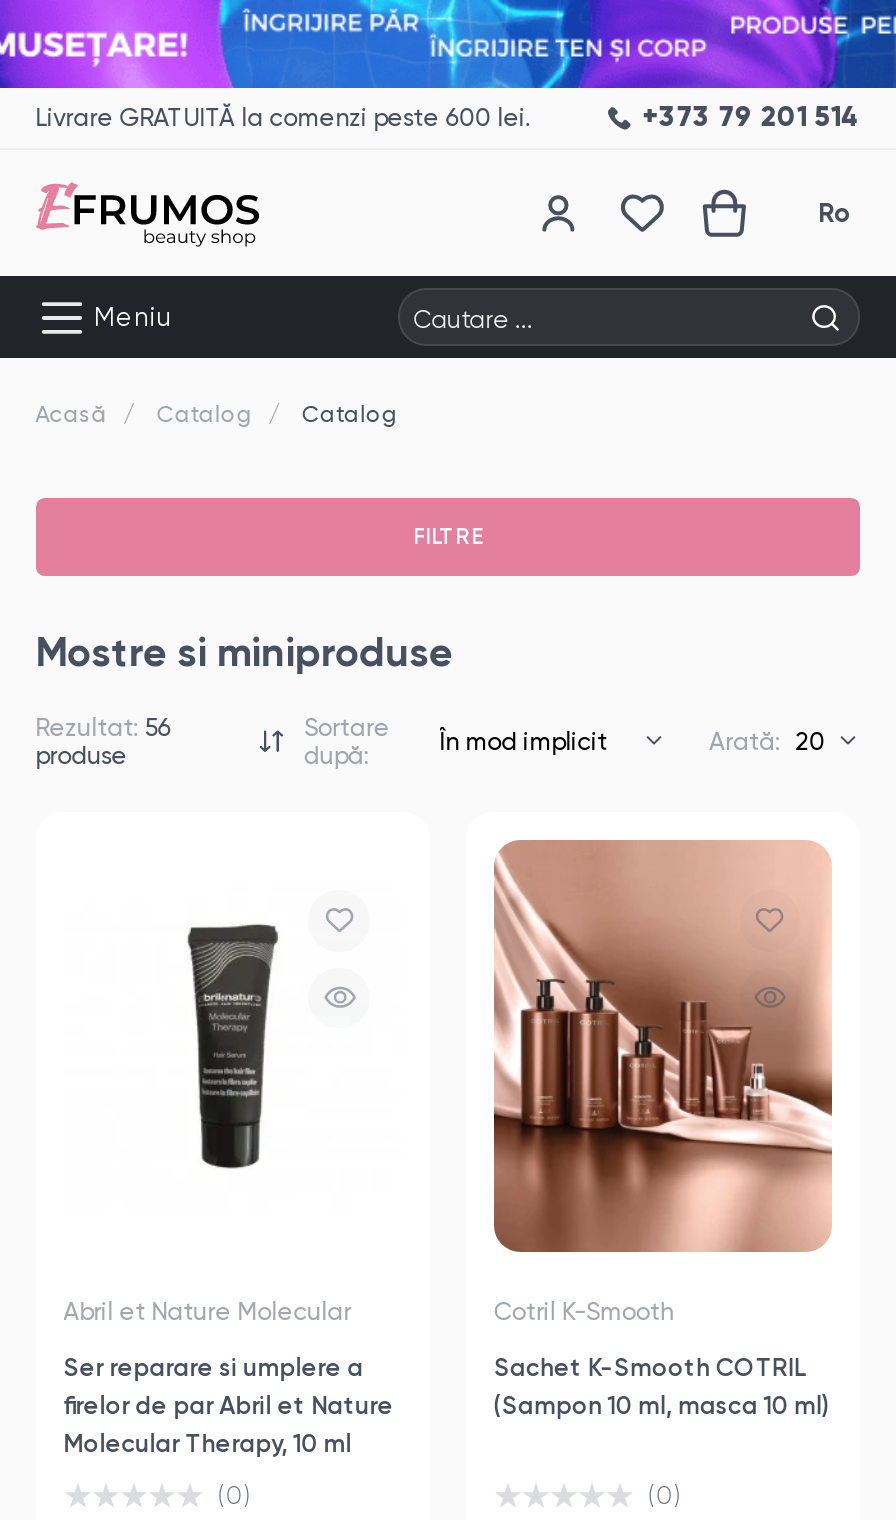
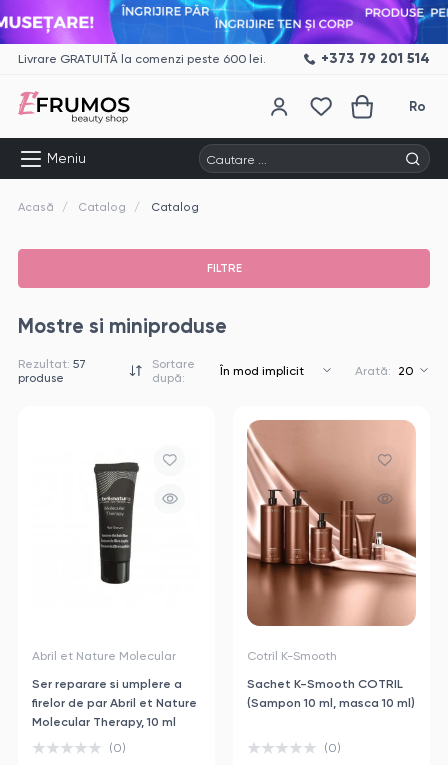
- Rezultat: 56
+ Rezultat: 57
